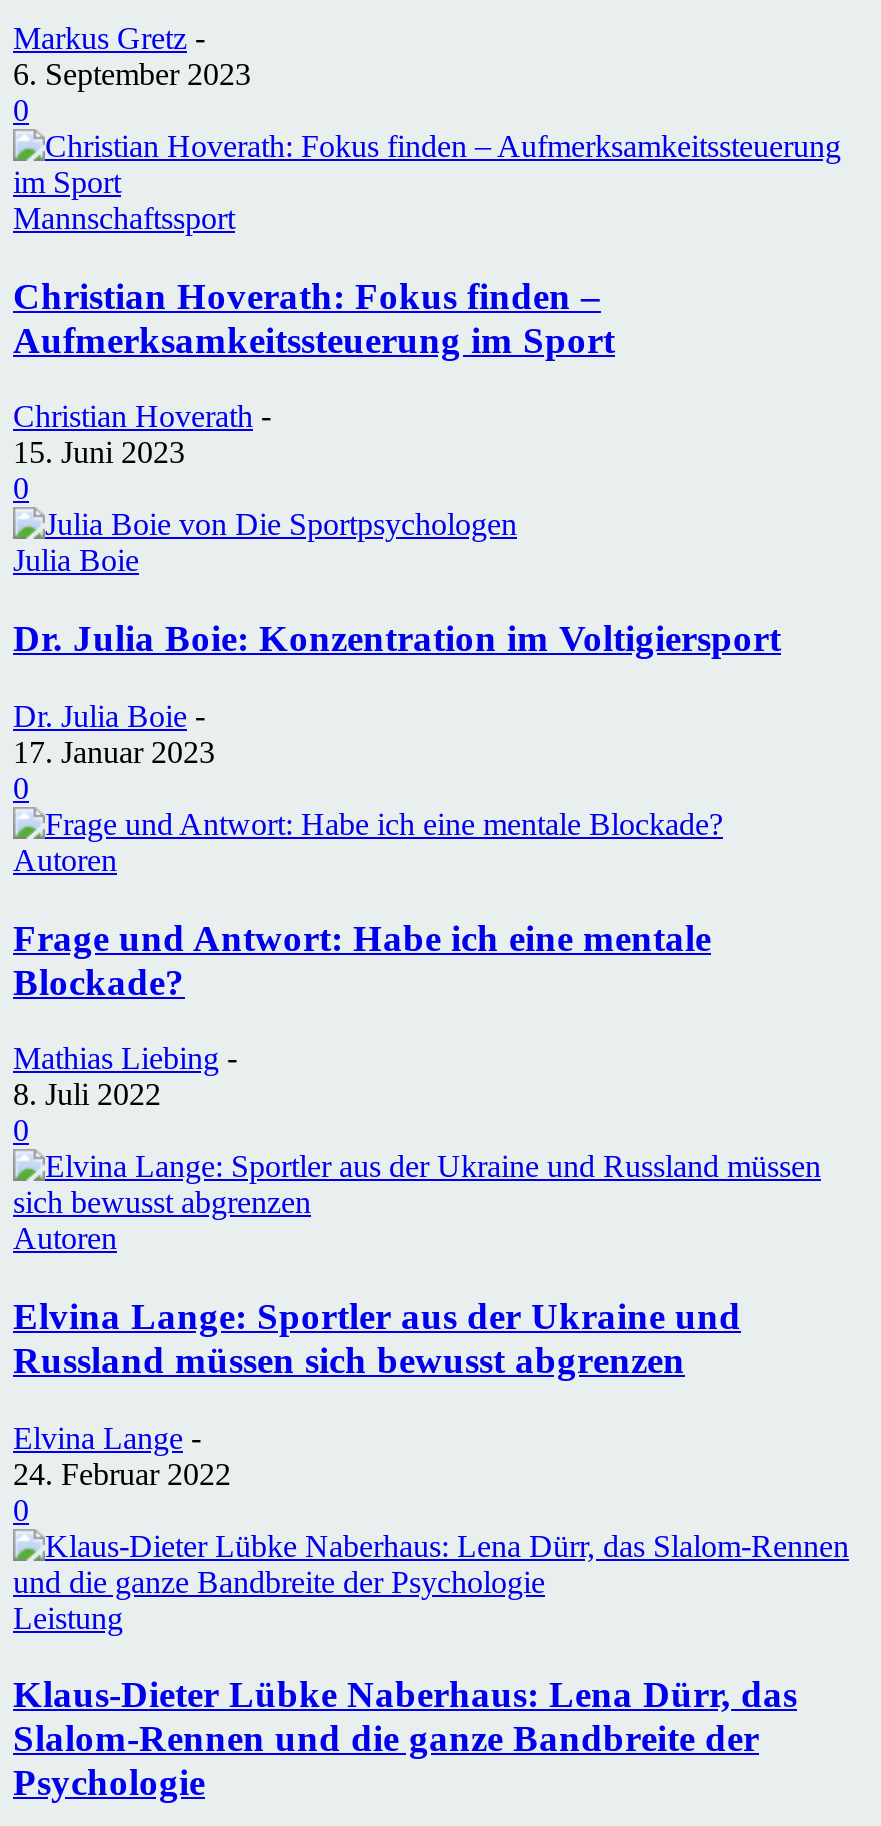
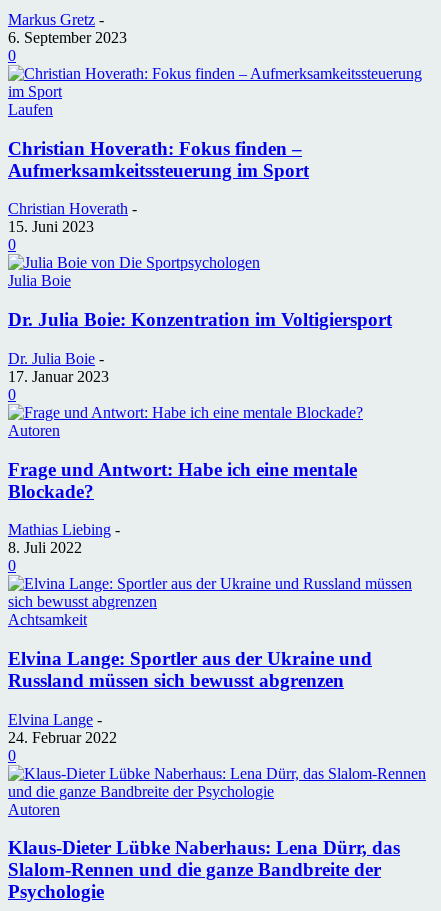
- Mannschaftssport
+ Laufen

- Autoren
+ Achtsamkeit

- Leistung
+ Autoren
